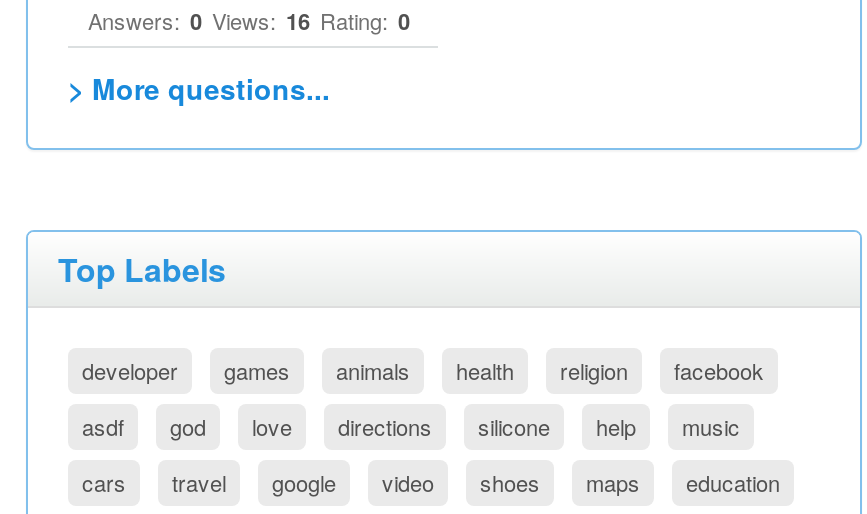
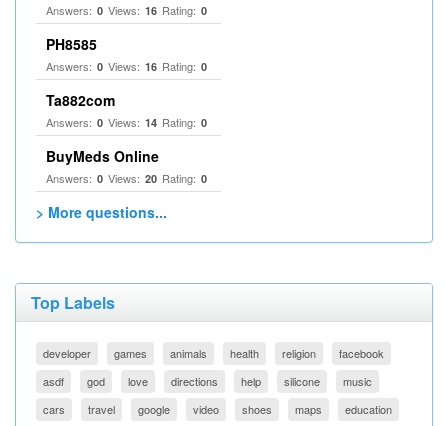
+ PH8585
+ Answers: 0 Views: 16 Rating: 0
+ Ta882com
+ Answers: 0 Views: 14 Rating: 0
+ BuyMeds Online
+ Answers: 0 Views: 20 Rating: 0

moved down: silicone
